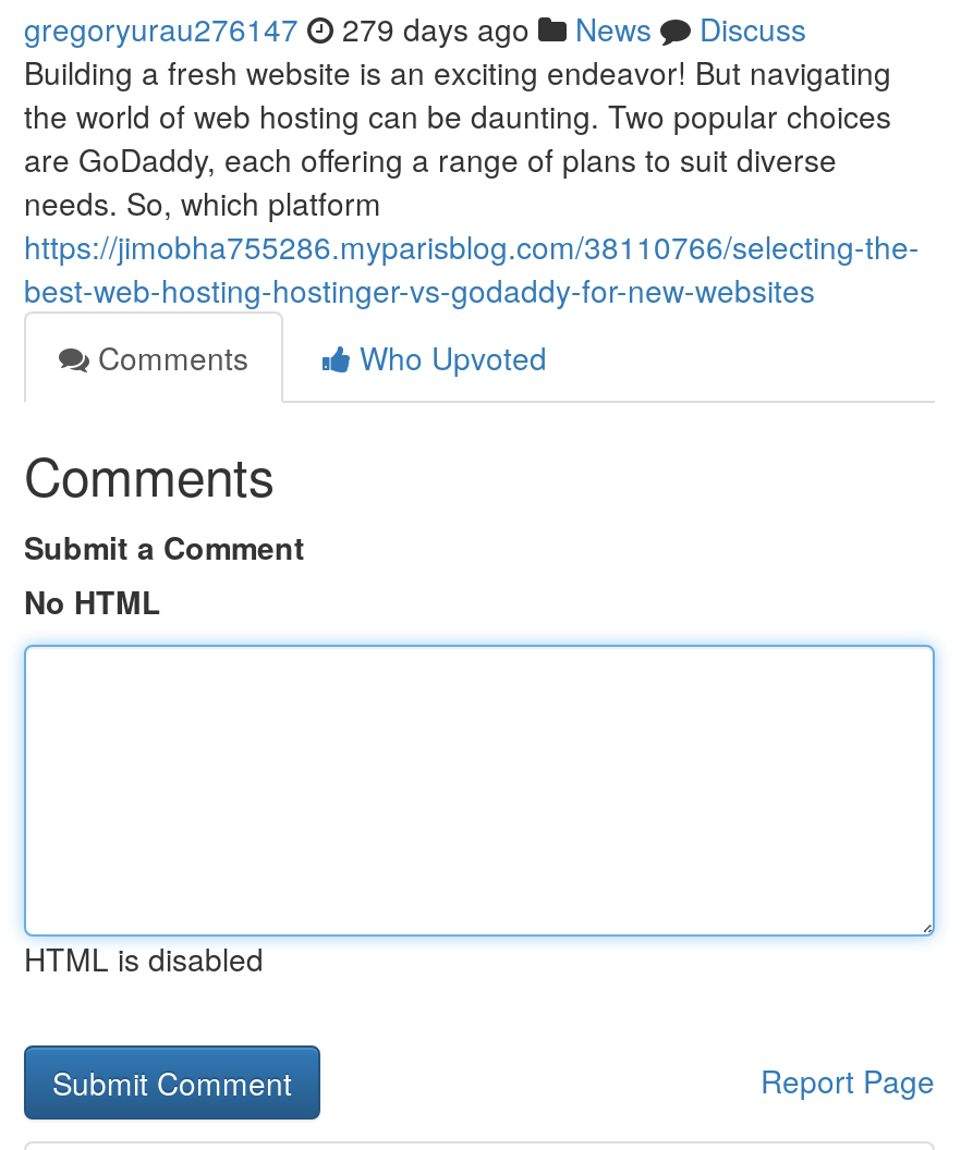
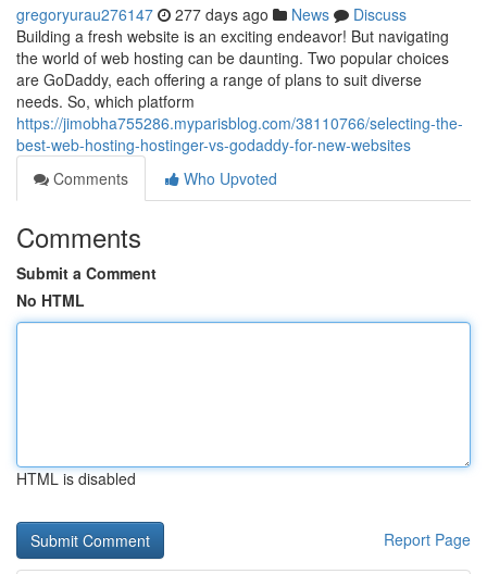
- gregoryurau276147 279 days ago News Discuss
+ gregoryurau276147 277 days ago News Discuss
